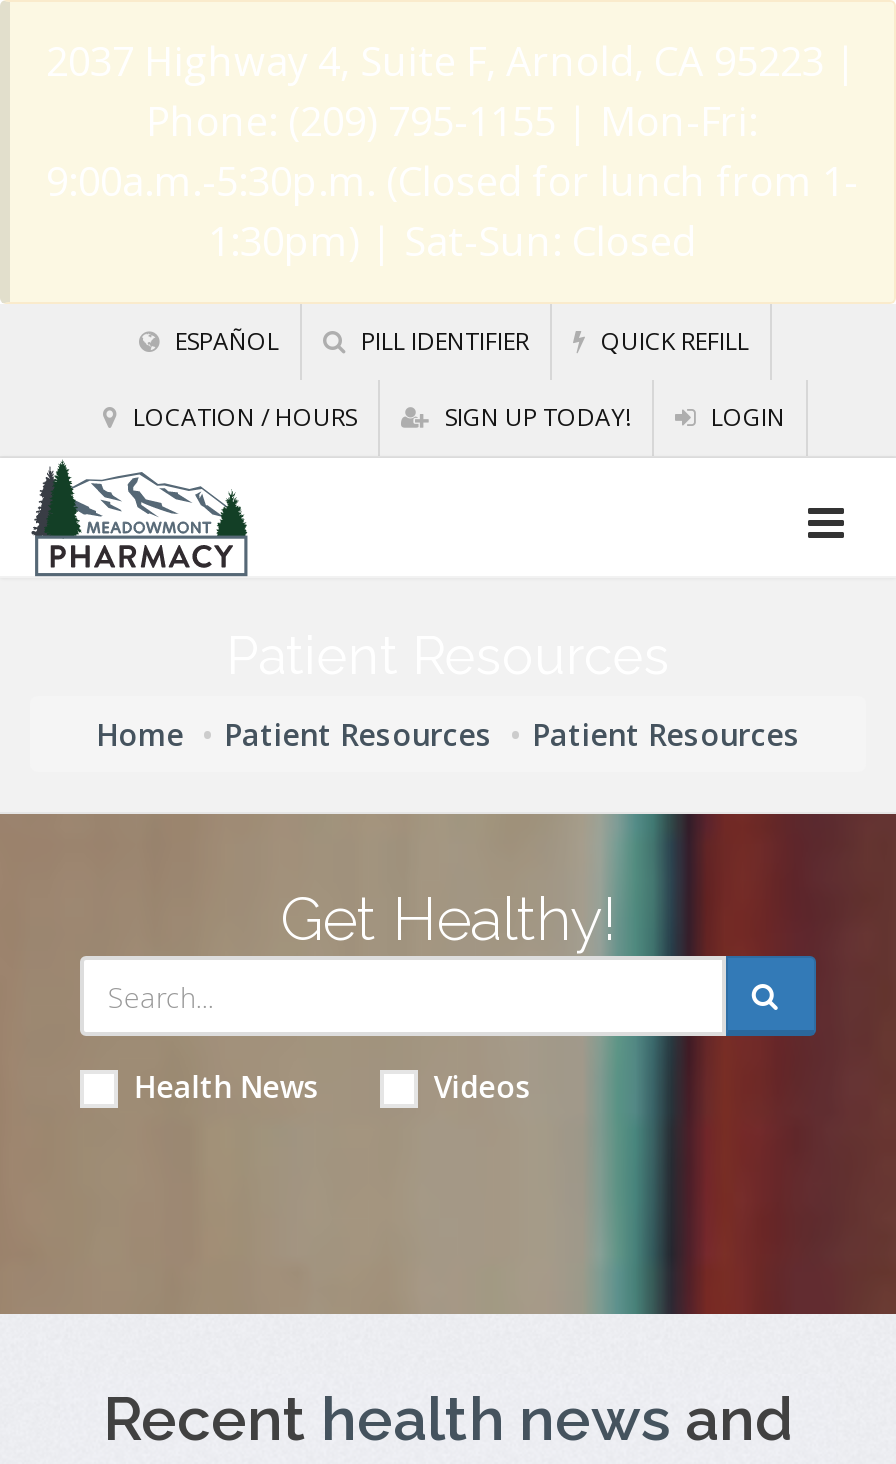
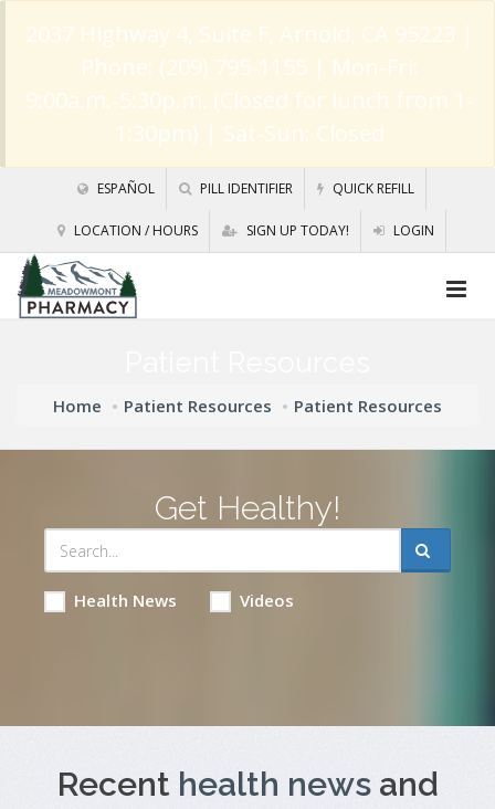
- [image]
+ [image]
